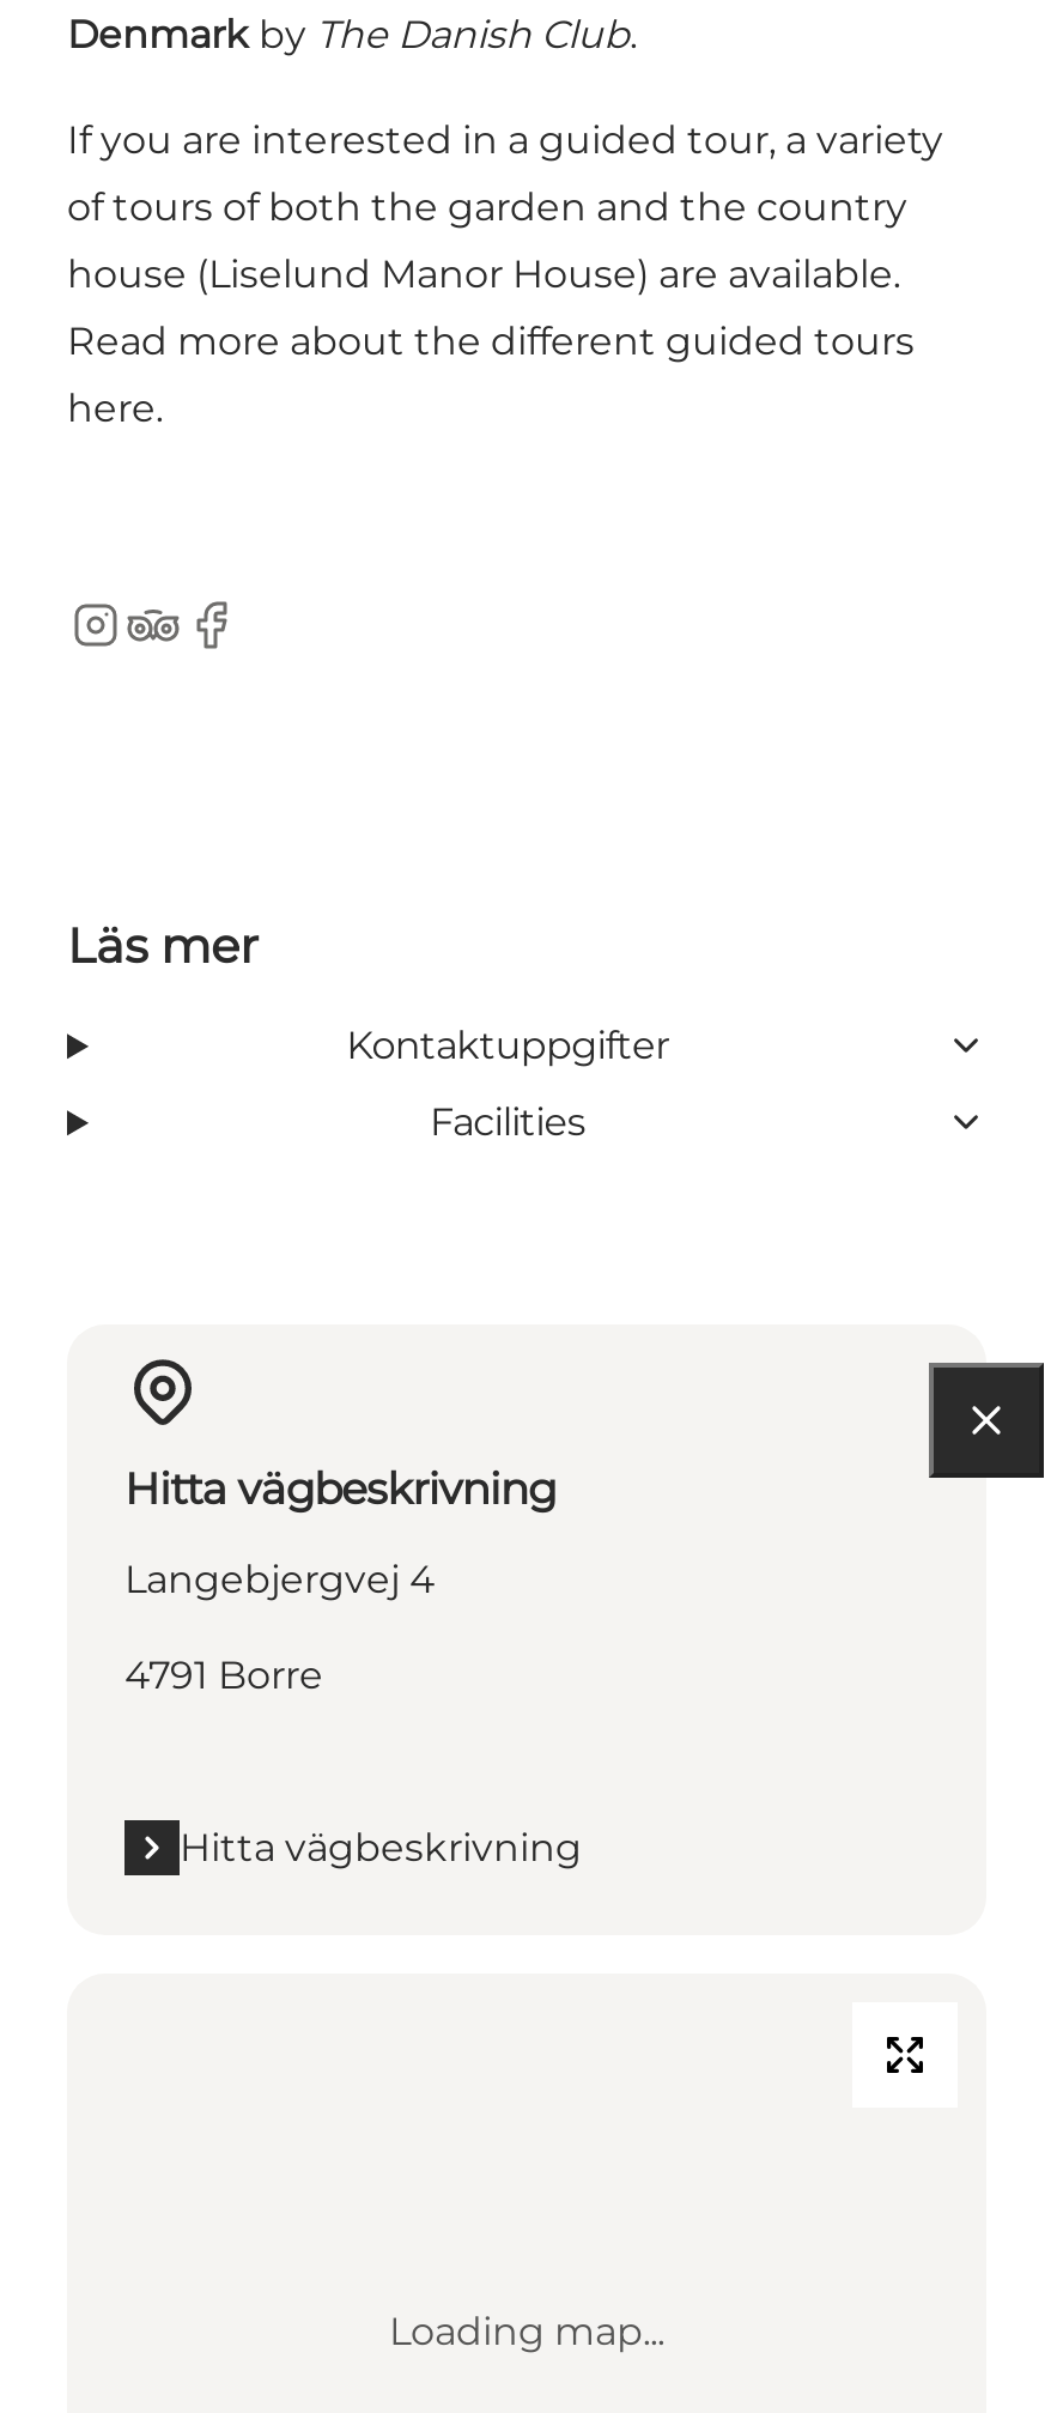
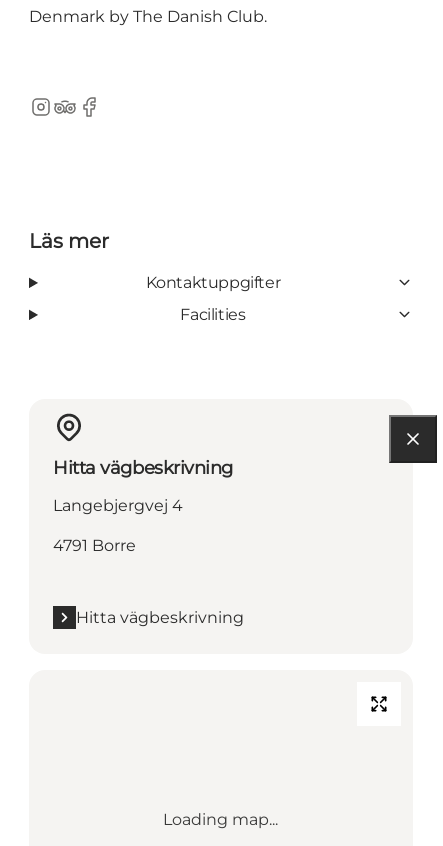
- If you are interested in a guided tour, a variety
- of tours of both the garden and the country
- house (Liselund Manor House) are available.
- Read more about the different guided tours
- here.
